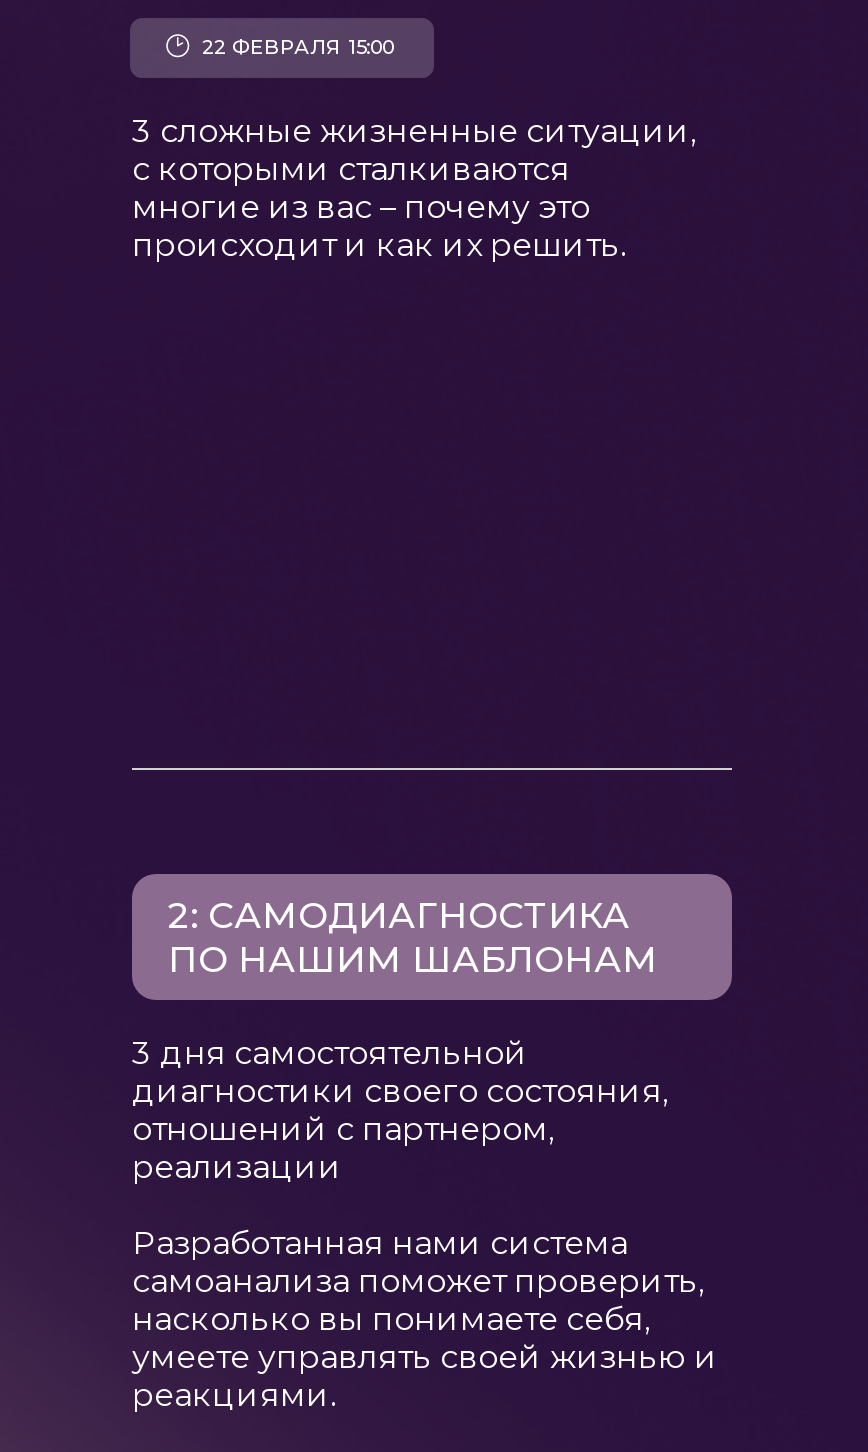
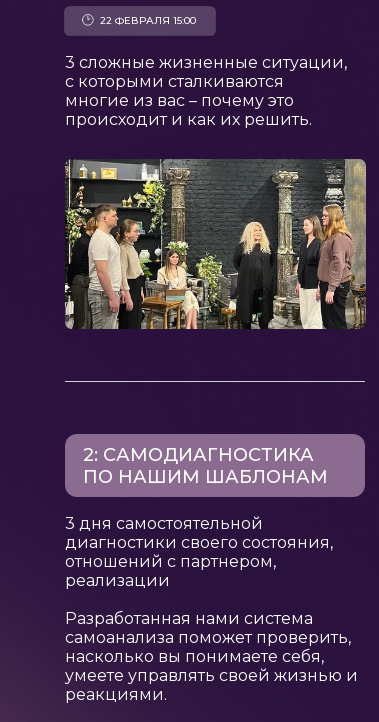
+ [image]
